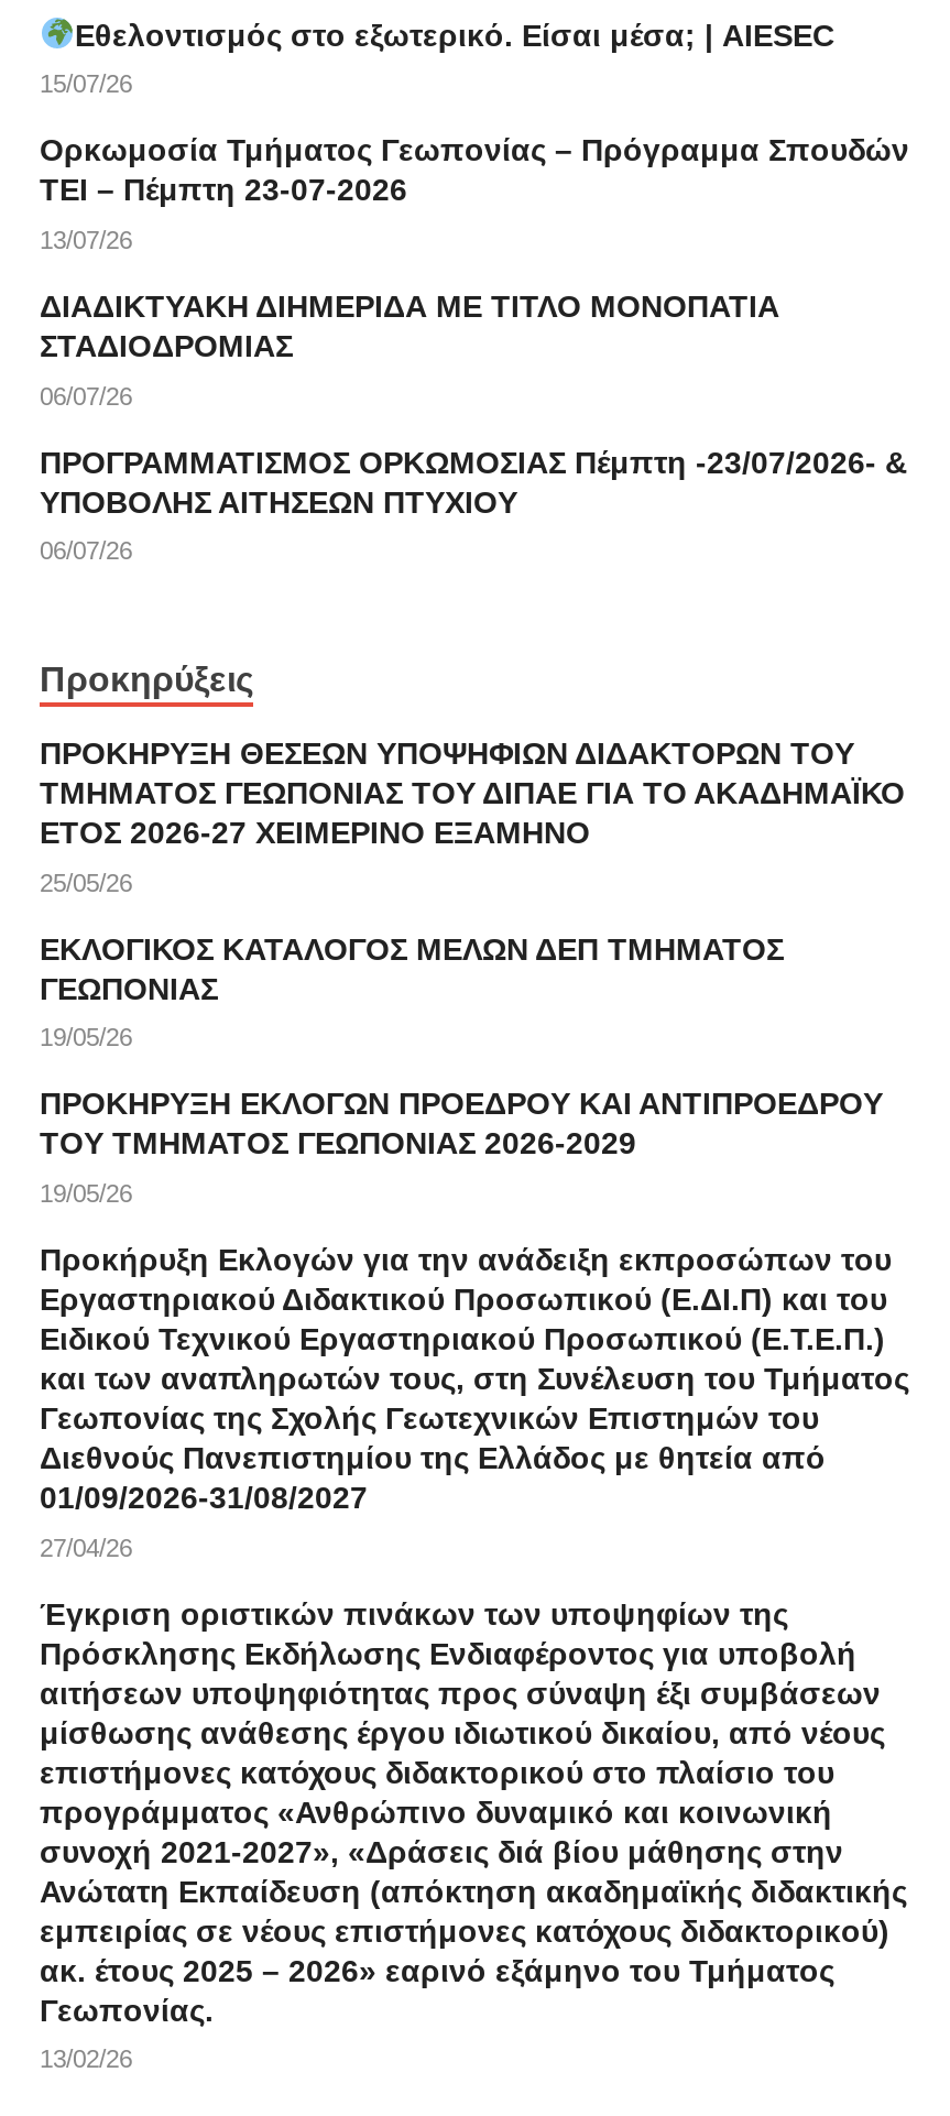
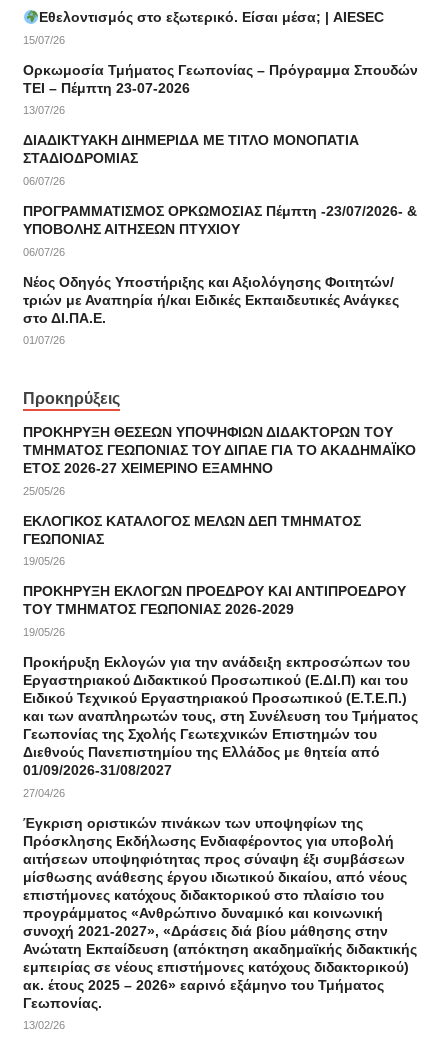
+ Νέος Οδηγός Υποστήριξης και Αξιολόγησης Φοιτητών/
+ τριών με Αναπηρία ή/και Ειδικές Εκπαιδευτικές Ανάγκες
+ στο ΔΙ.ΠΑ.Ε.
+ 01/07/26
